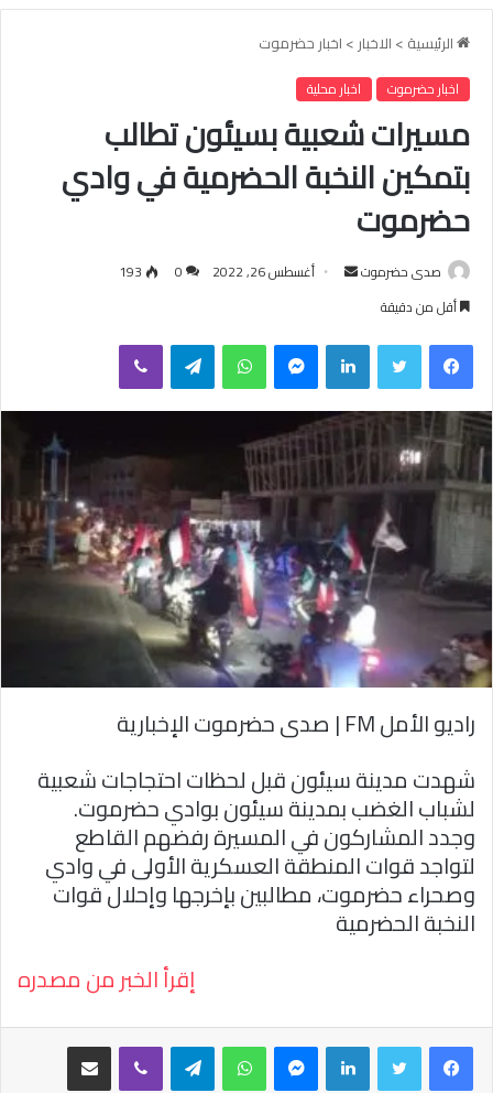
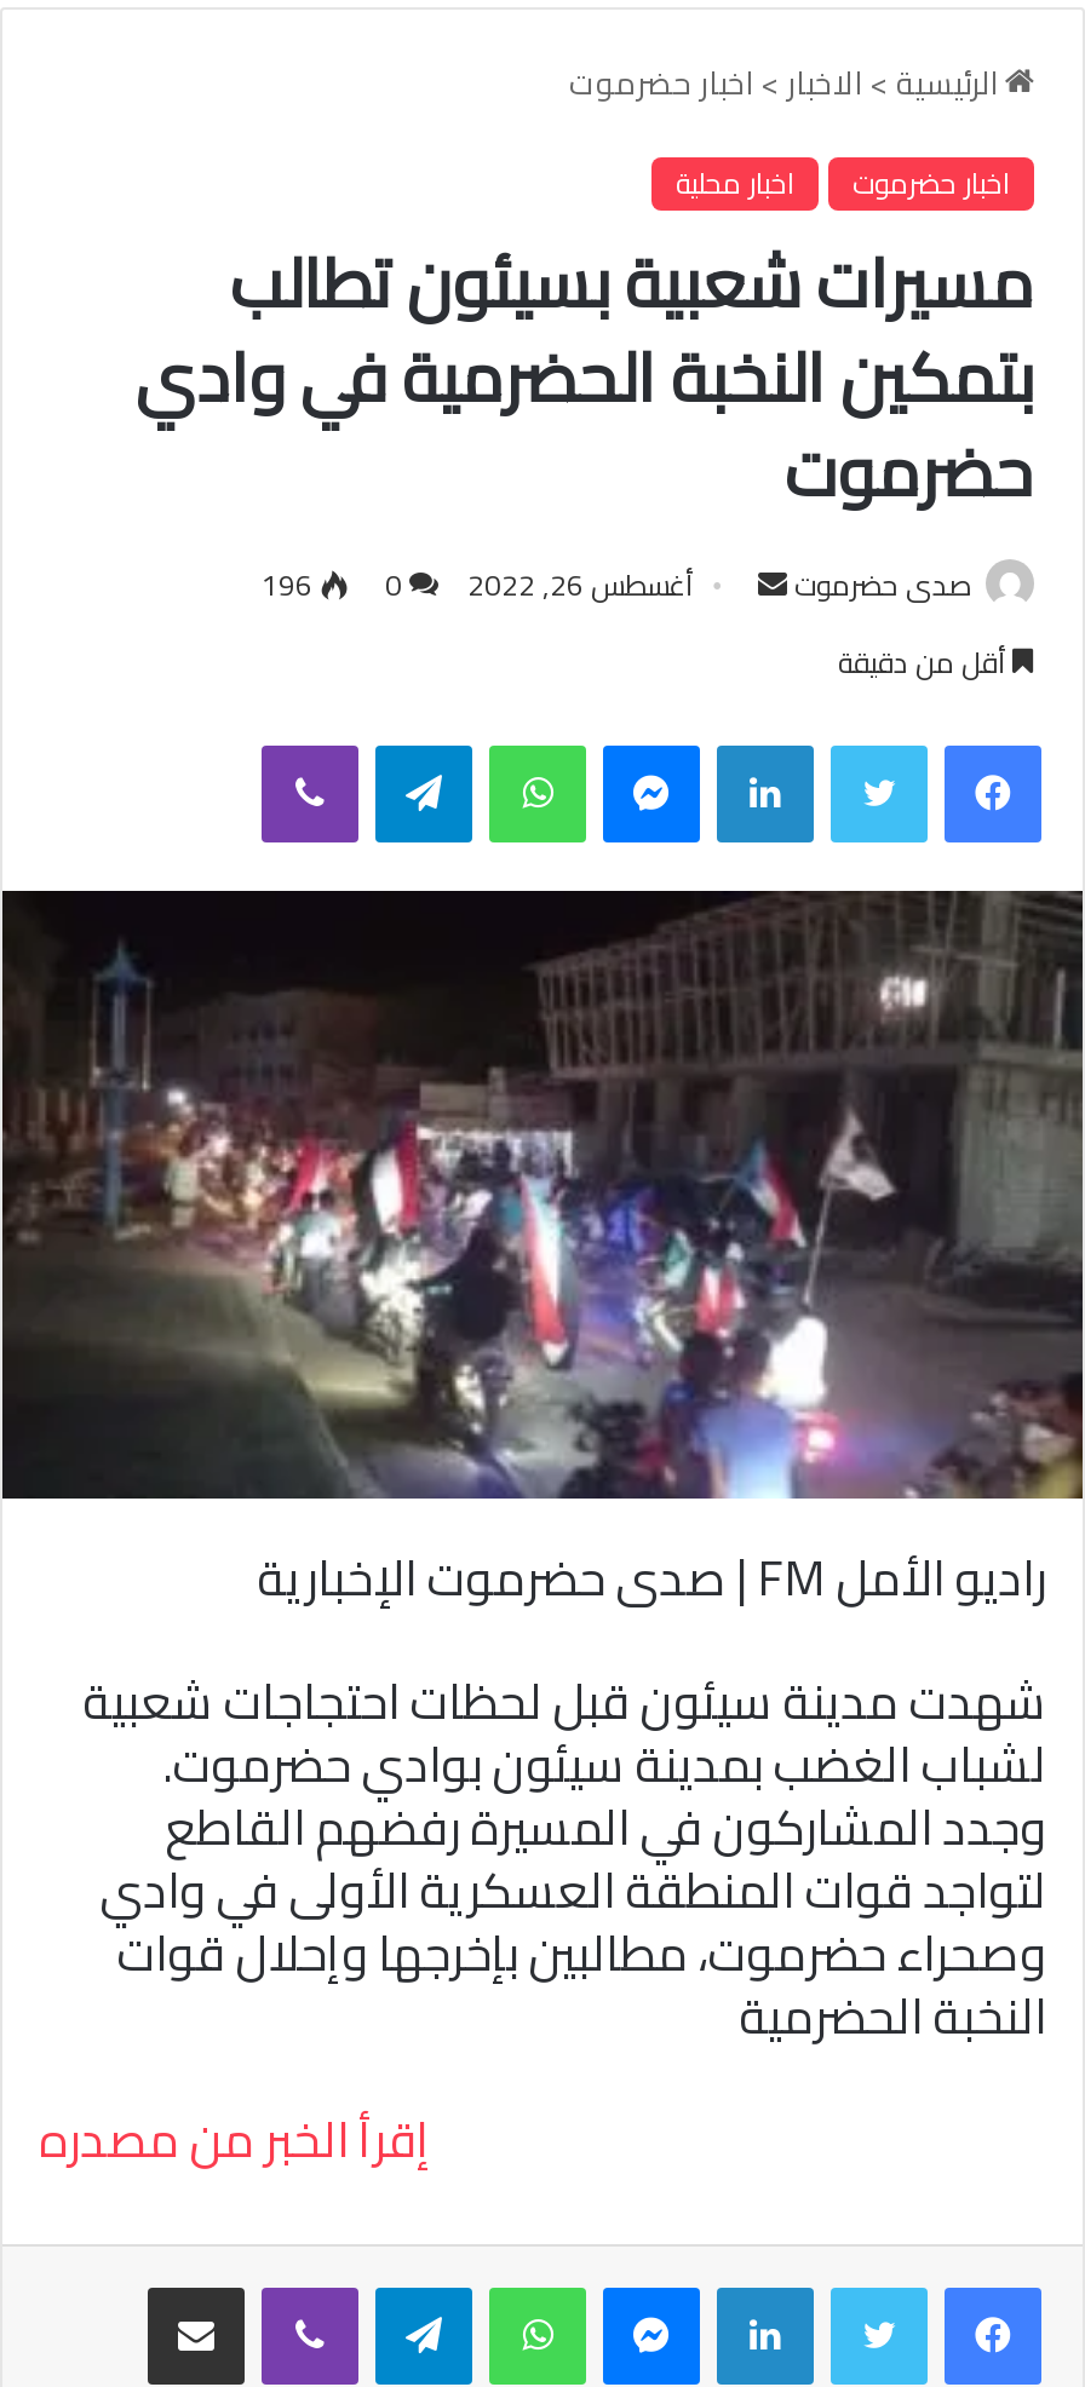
- 193 0
+ 196 0
